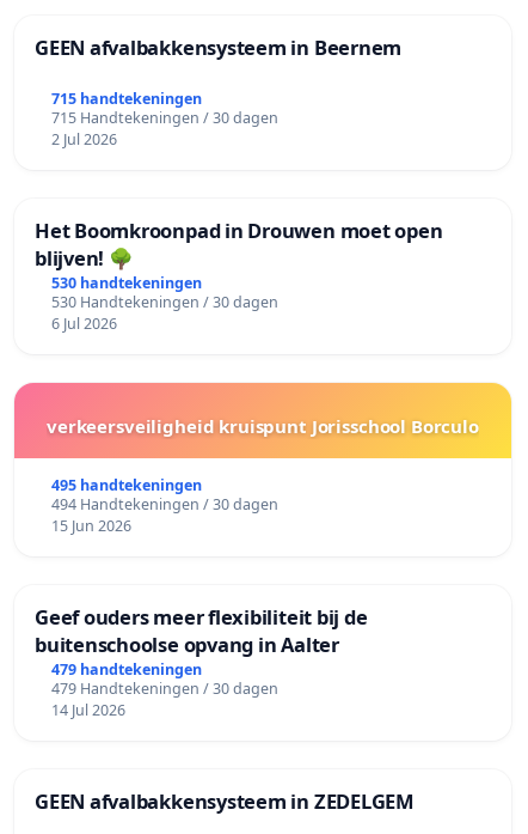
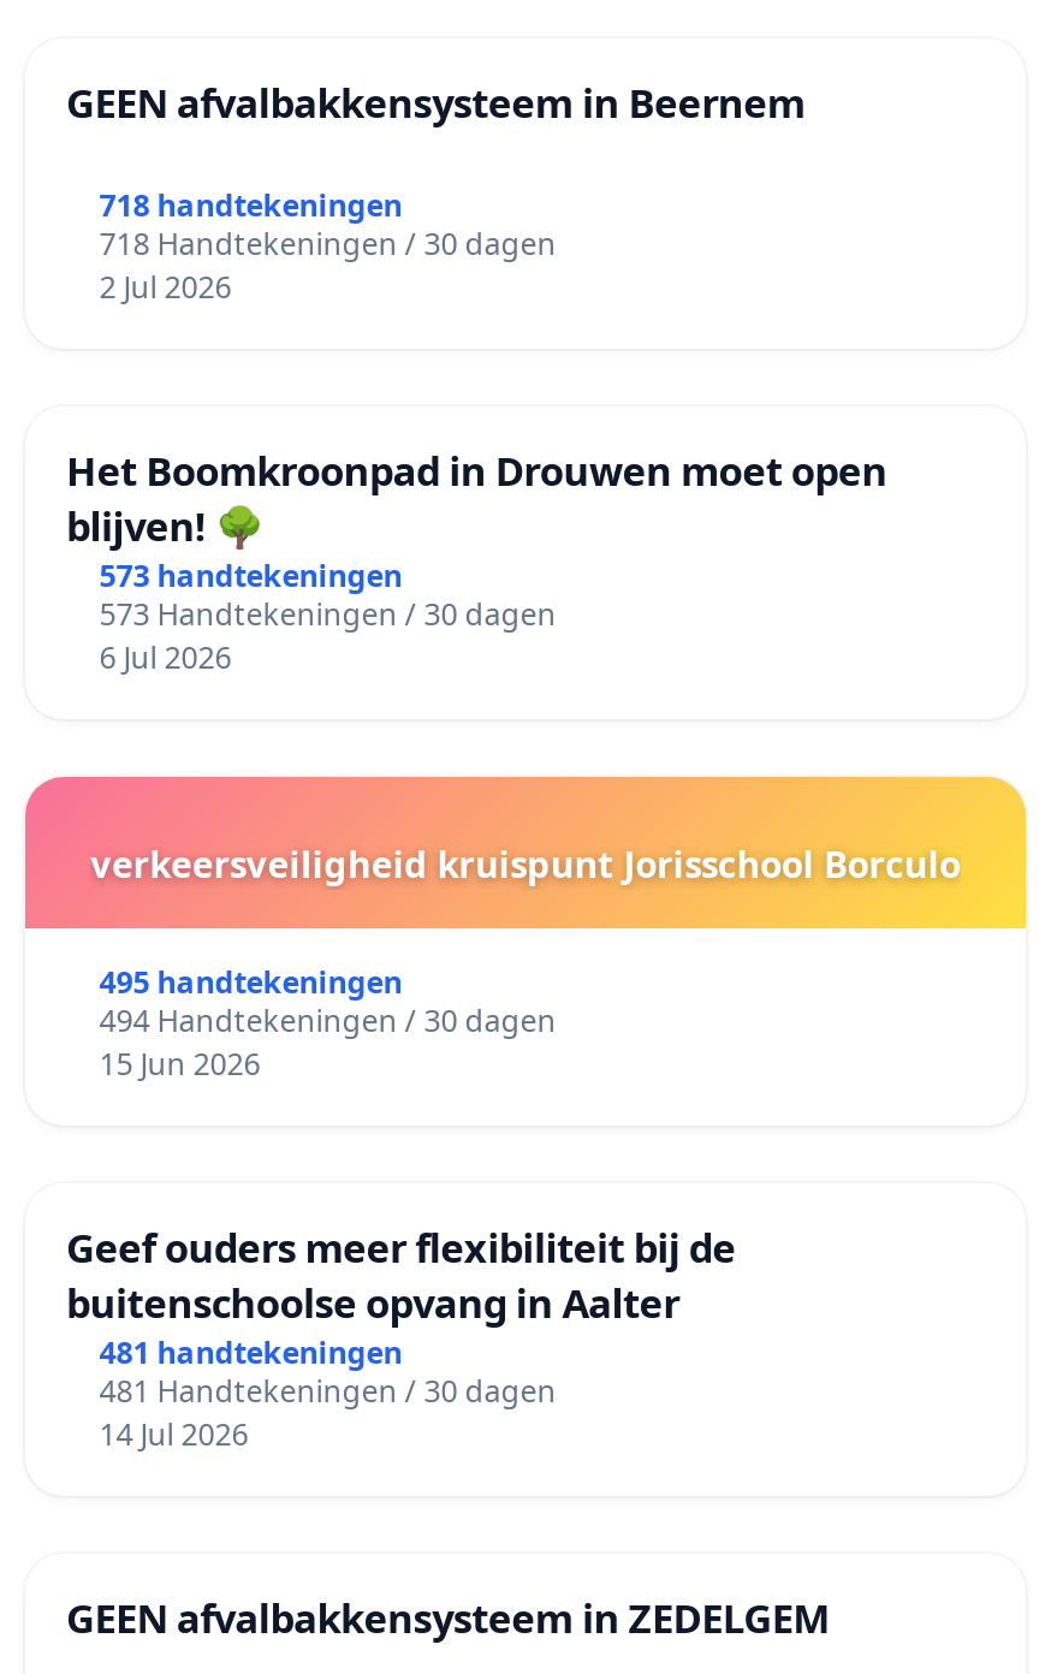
- 715 handtekeningen
+ 718 handtekeningen

- 715 Handtekeningen / 30 dagen
+ 718 Handtekeningen / 30 dagen

- 530 handtekeningen
+ 573 handtekeningen

- 530 Handtekeningen / 30 dagen
+ 573 Handtekeningen / 30 dagen

- 479 handtekeningen
+ 481 handtekeningen

- 479 Handtekeningen / 30 dagen
+ 481 Handtekeningen / 30 dagen
